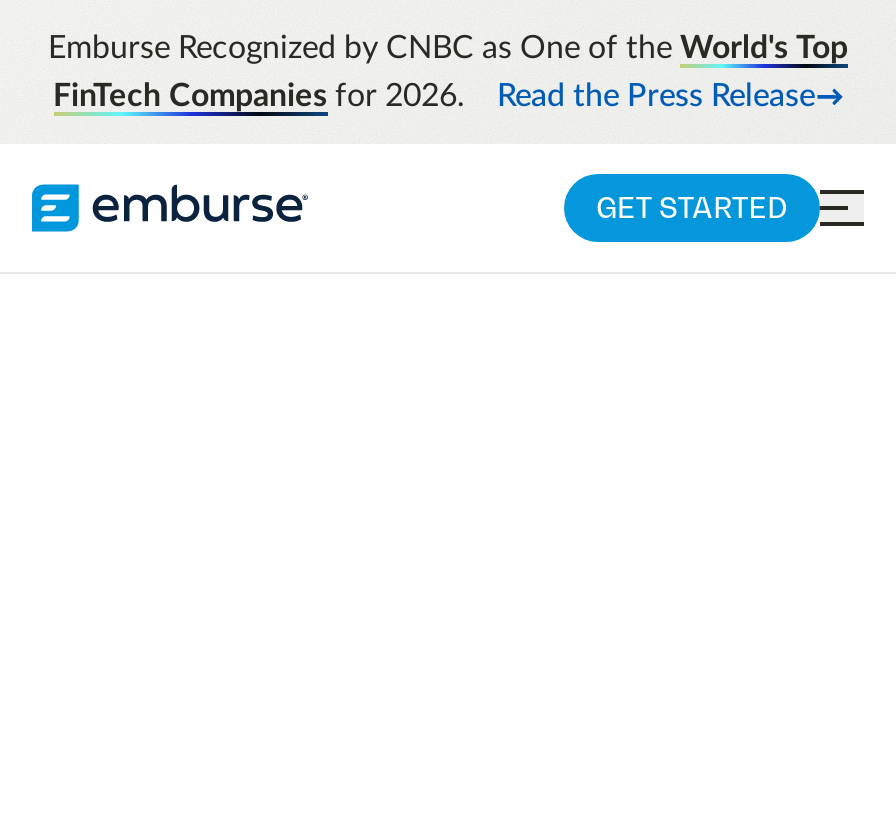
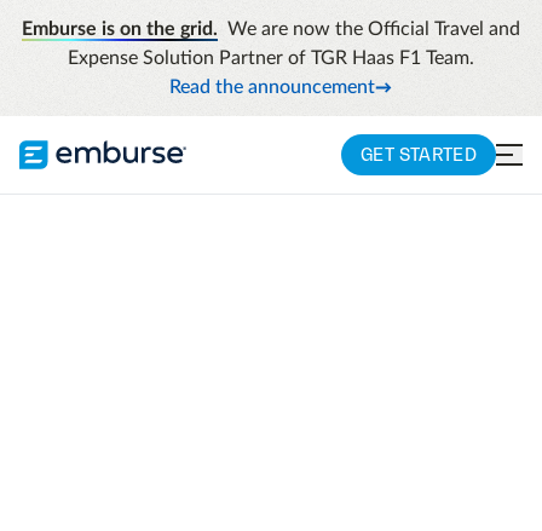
- Emburse Recognized by CNBC as One of the World's Top
- FinTech Companies for 2026.
- Read the Press Release
+ Emburse is on the grid. We are now the Official Travel and
+ Expense Solution Partner of TGR Haas F1 Team.
+ Read the announcement
